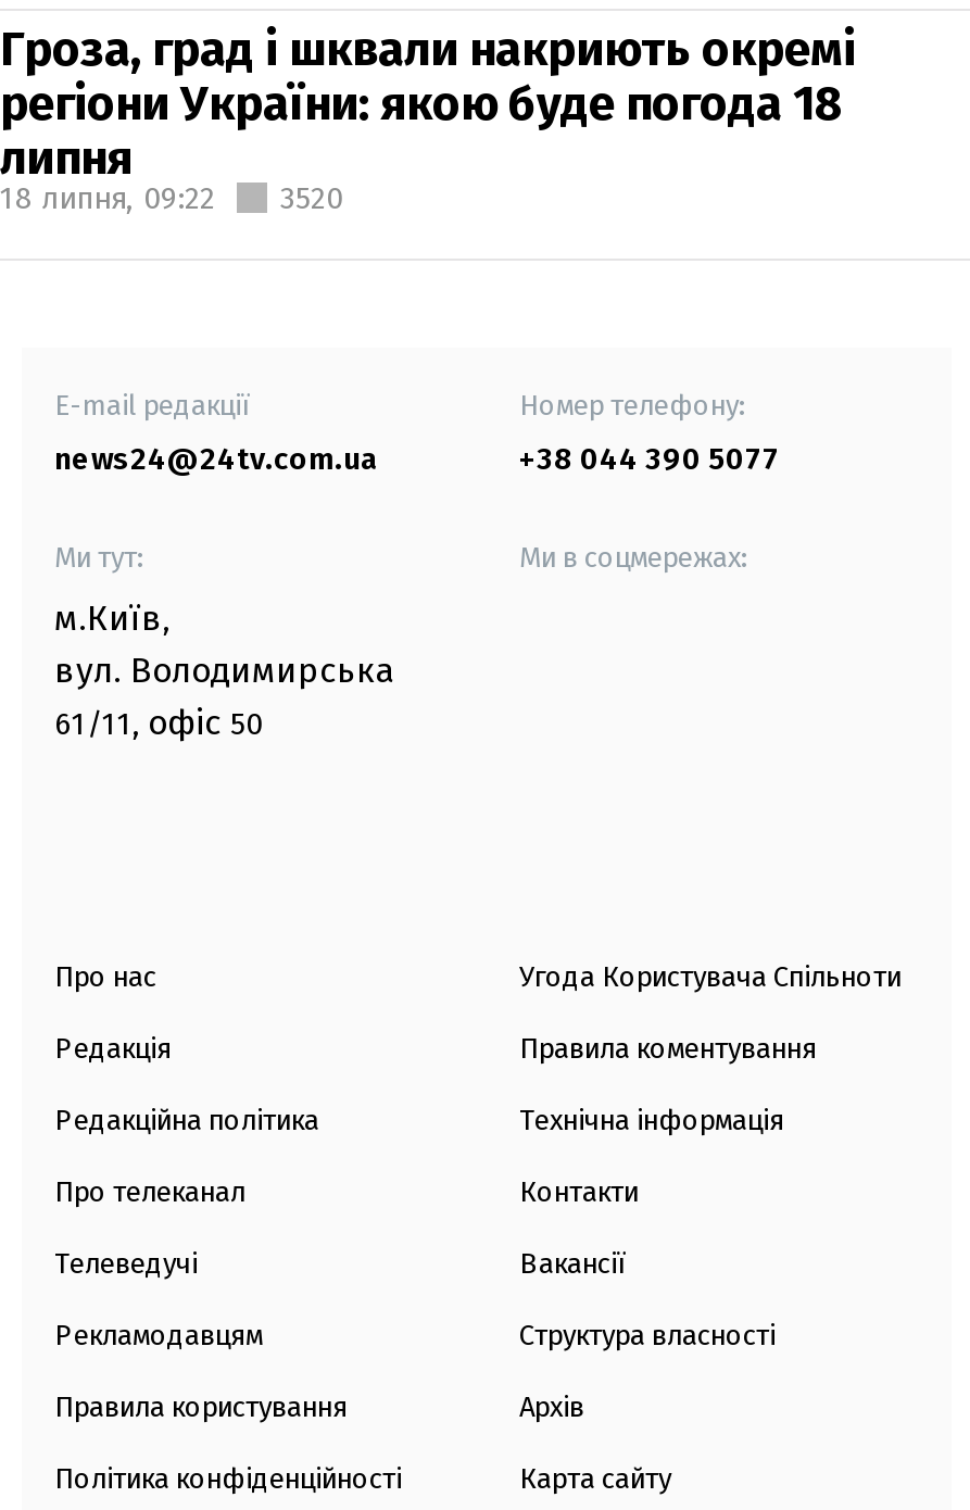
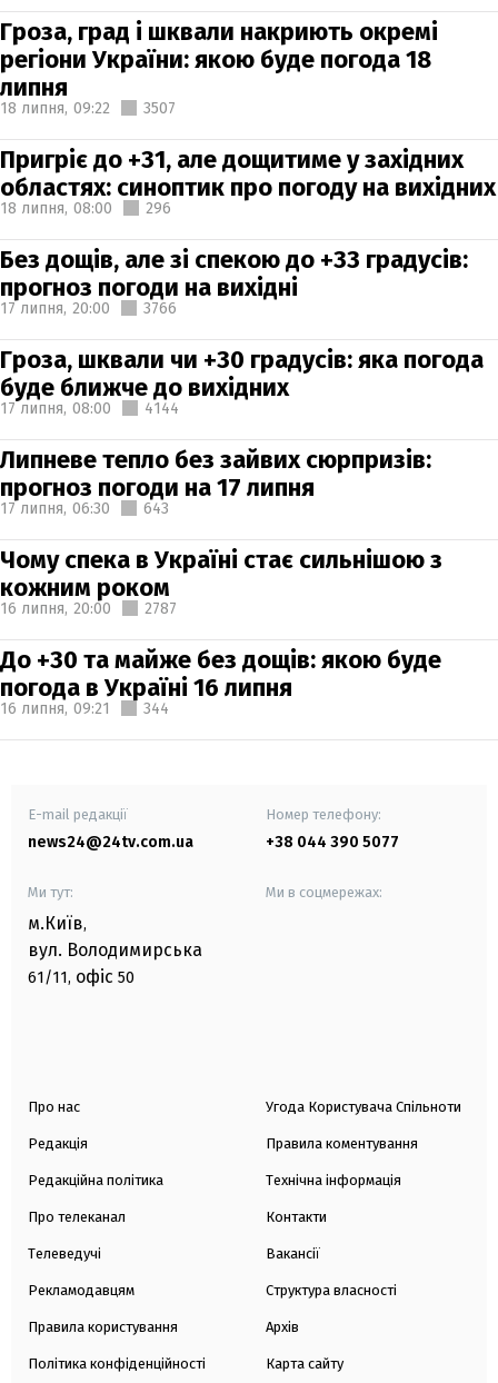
- 3520
+ 3507
+ Пригріє до +31, але дощитиме у західних
+ областях: синоптик про погоду на вихідних
+ 18 липня, 08:00
+ 296
+ Без дощів, але зі спекою до +33 градусів:
+ прогноз погоди на вихідні
+ 17 липня, 20:00
+ 3766
+ Гроза, шквали чи +30 градусів: яка погода
+ буде ближче до вихідних
+ 17 липня, 08:00
+ 4144
+ Липневе тепло без зайвих сюрпризів:
+ прогноз погоди на 17 липня
+ 17 липня, 06:30
+ 643
+ Чому спека в Україні стає сильнішою з
+ кожним роком
+ 16 липня, 20:00
+ 2787
+ До +30 та майже без дощів: якою буде
+ погода в Україні 16 липня
+ 16 липня, 09:21
+ 344
